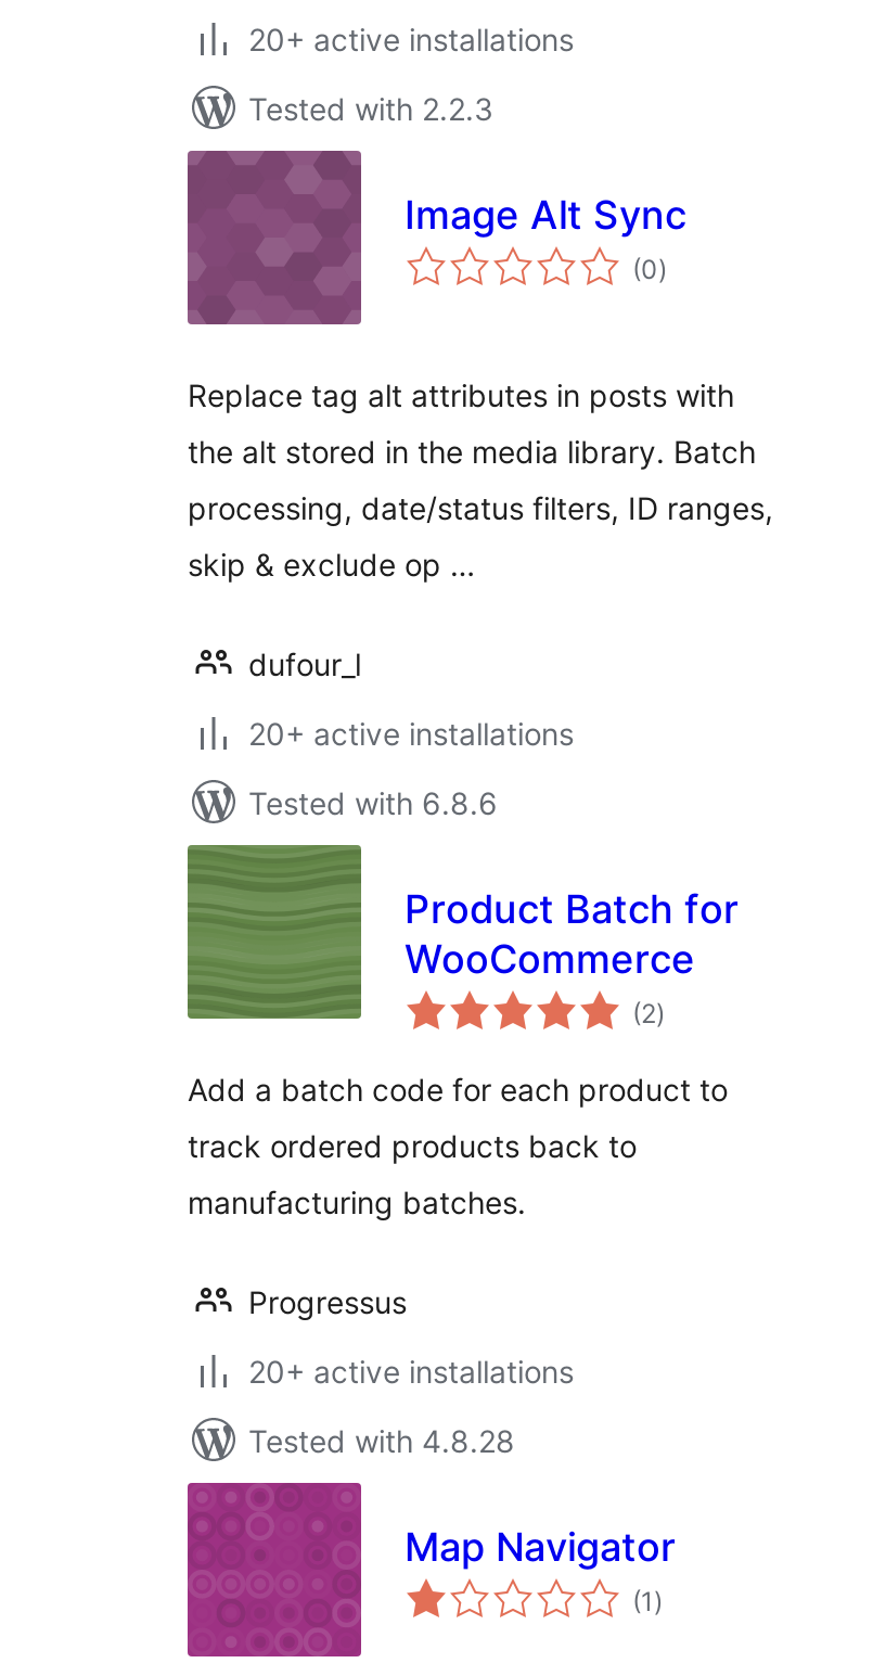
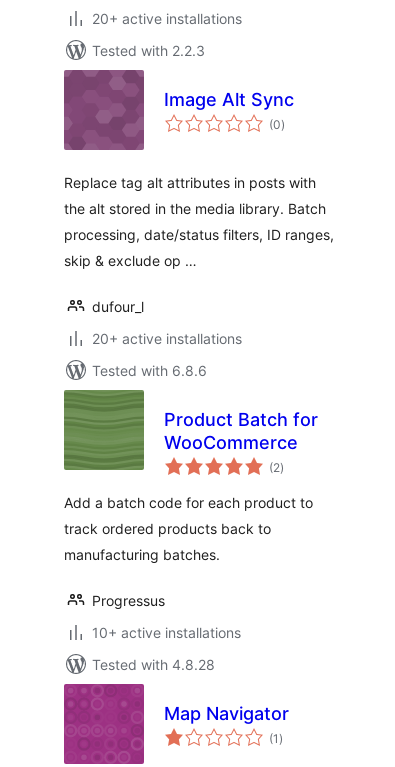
- 20+ active installations
+ 10+ active installations
